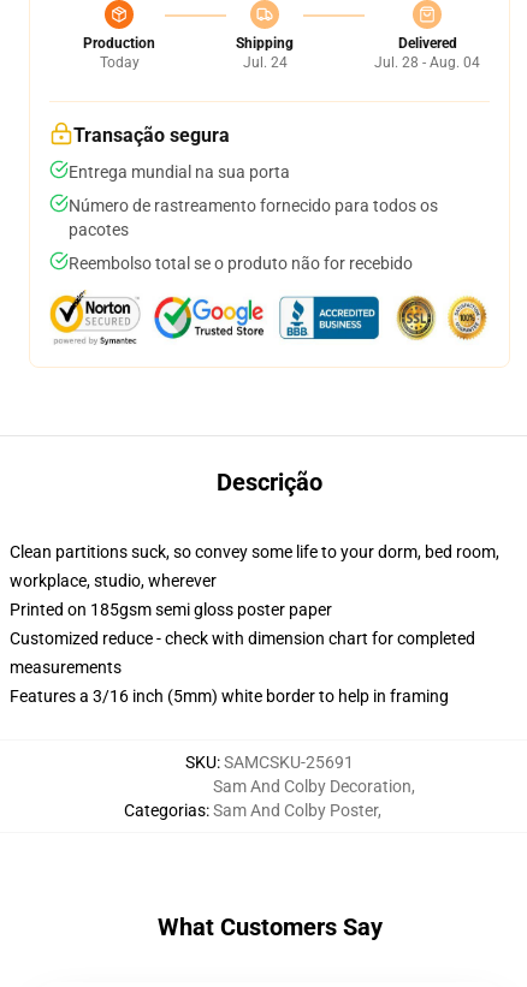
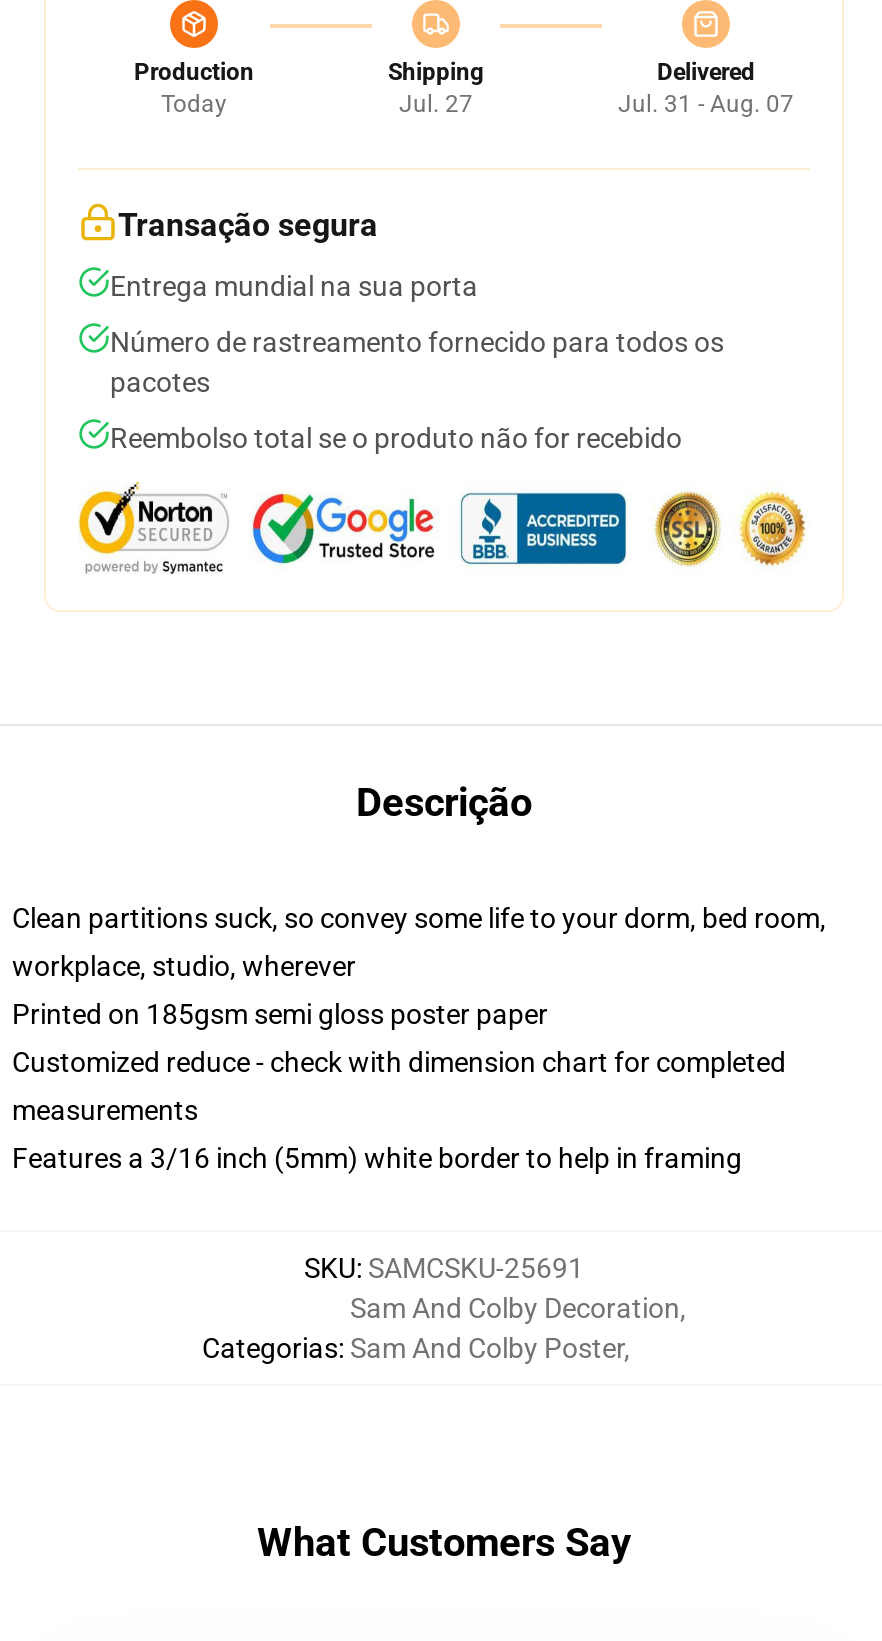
- Jul. 24
+ Jul. 27

- Jul. 28 - Aug. 04
+ Jul. 31 - Aug. 07
